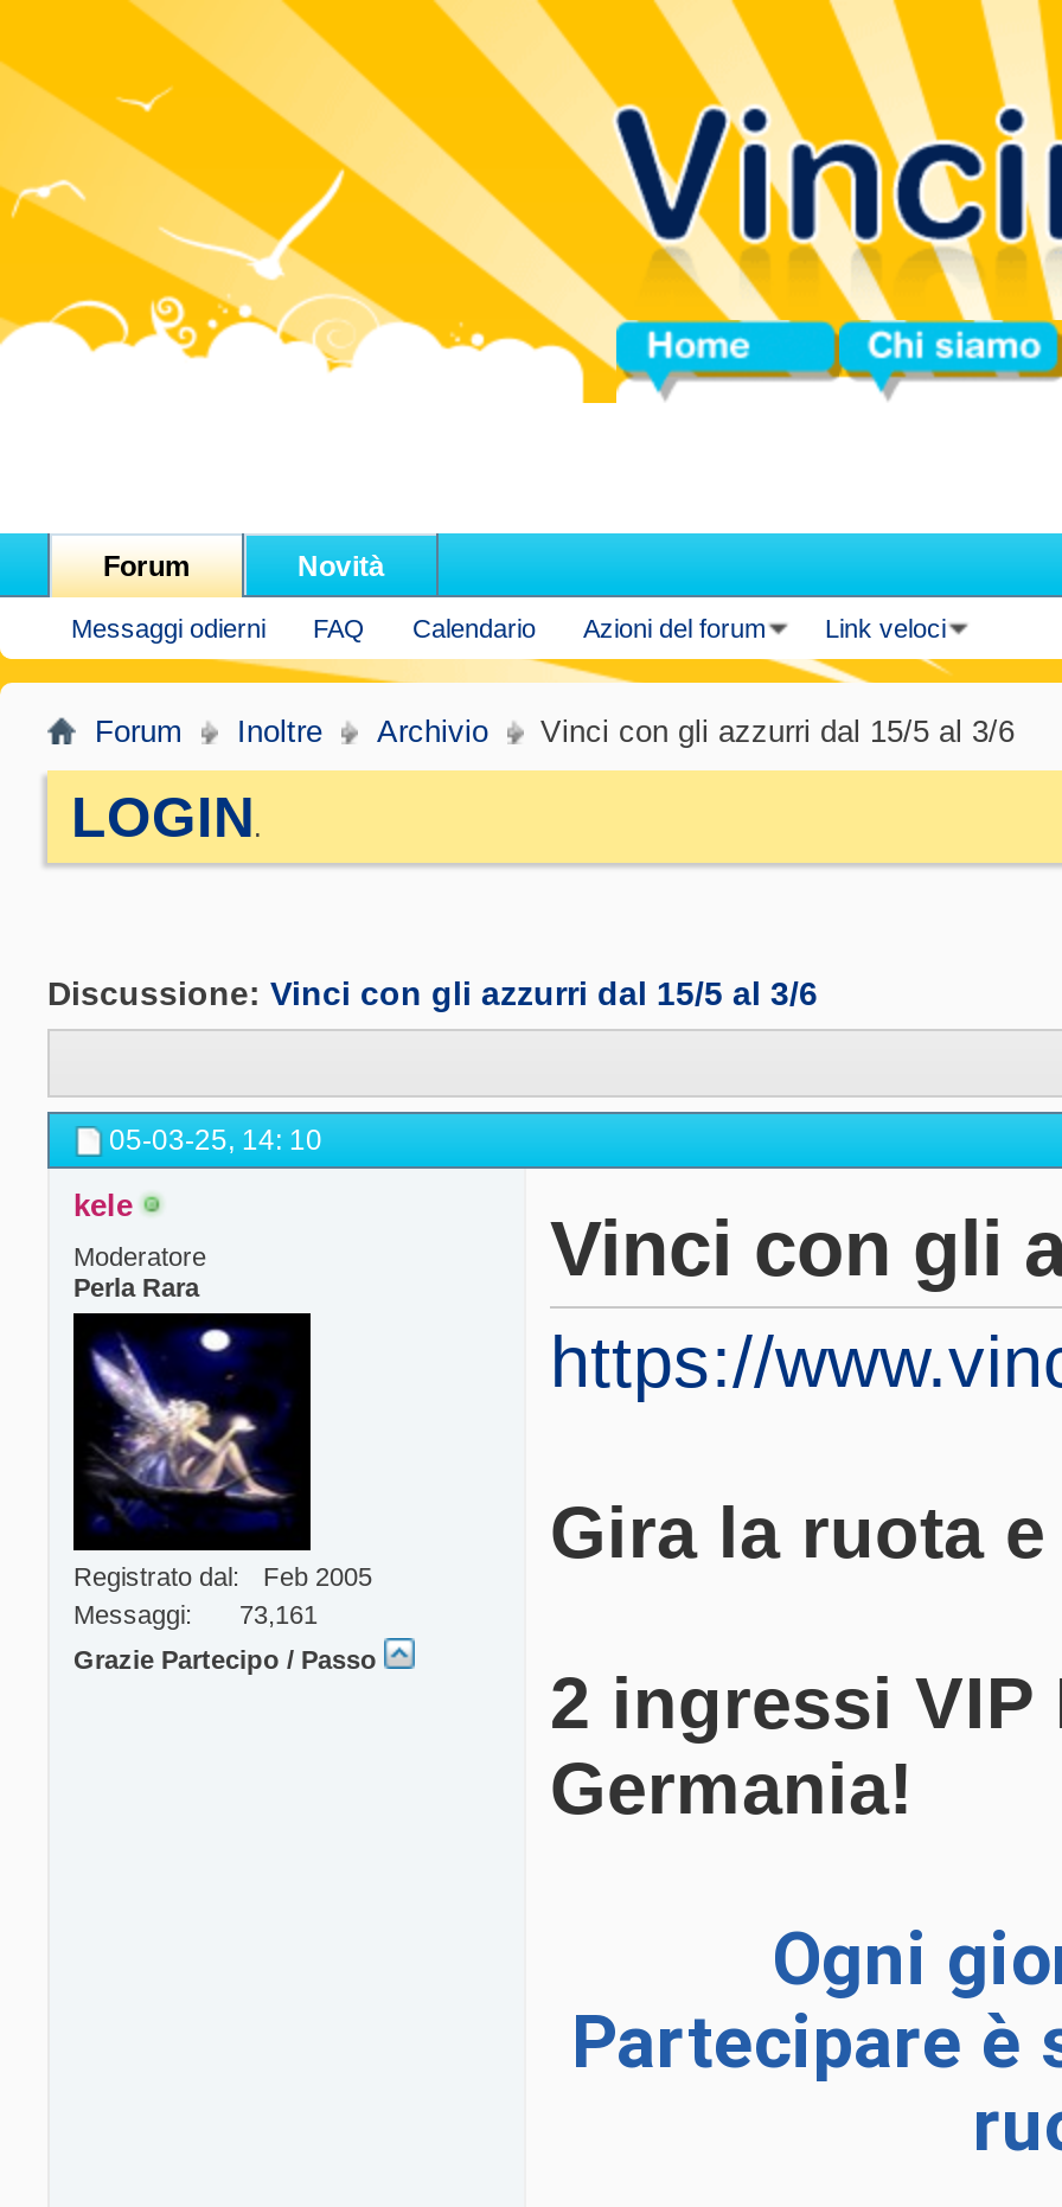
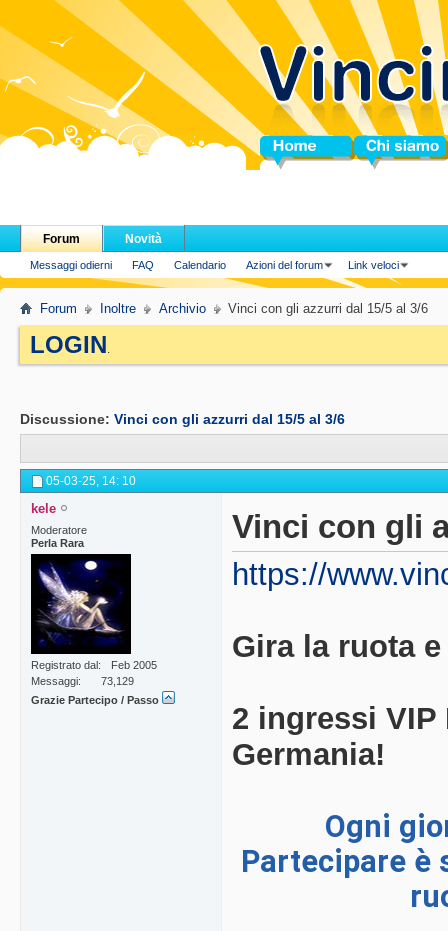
- Messaggi 73,161
+ Messaggi 73,129
